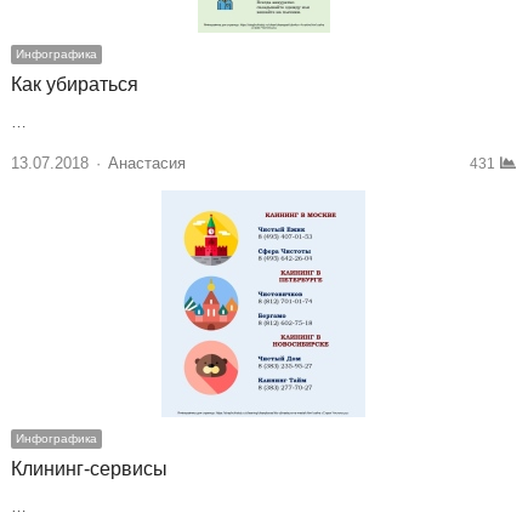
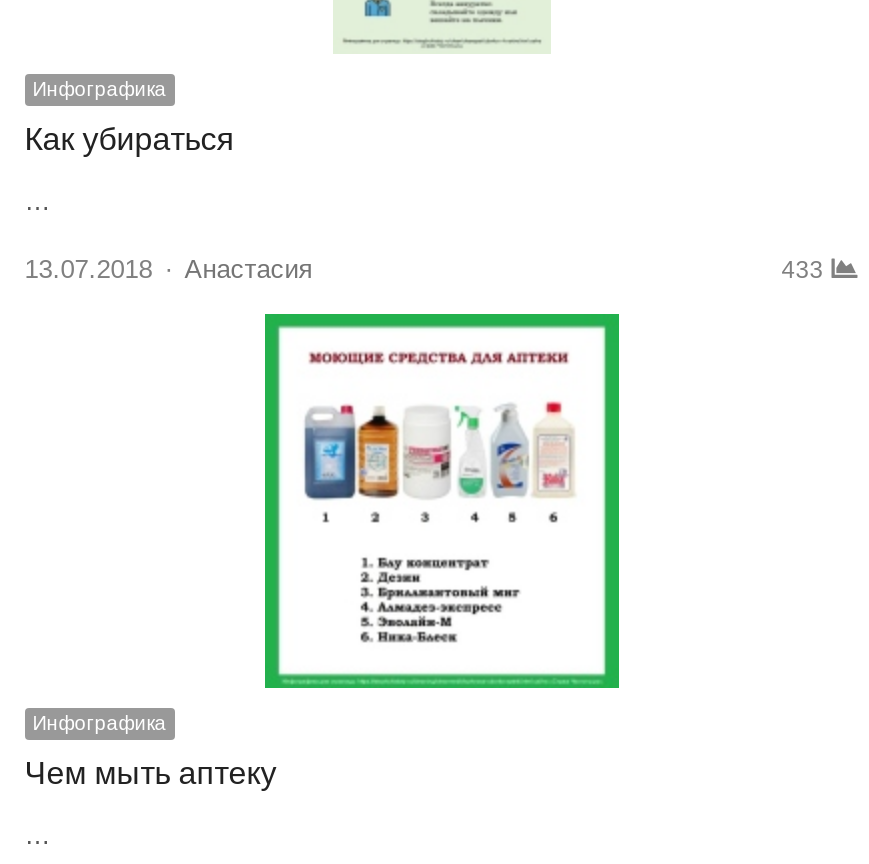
- 431
+ 433

- [image]
- Клининг-сервисы
+ [image]
+ Чем мыть аптеку
